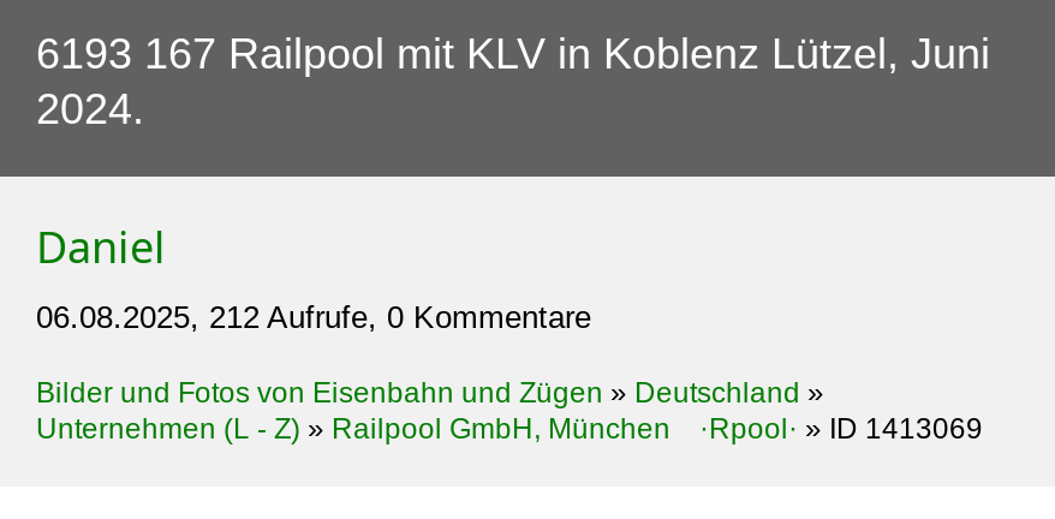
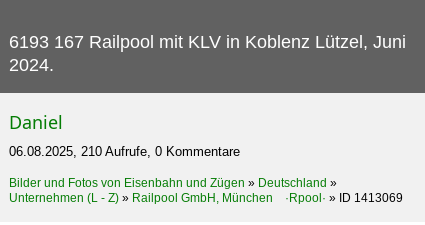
- 06.08.2025, 212 Aufrufe, 0 Kommentare
+ 06.08.2025, 210 Aufrufe, 0 Kommentare
